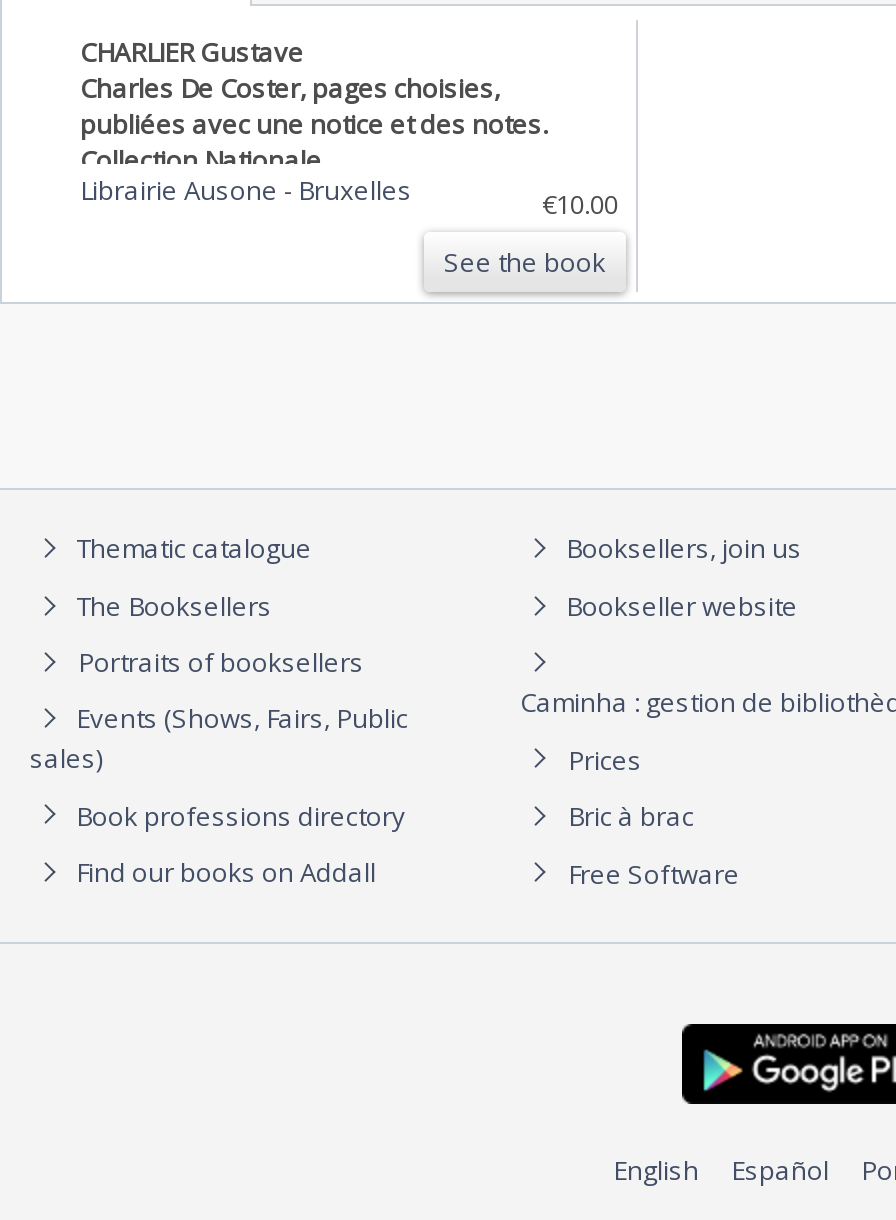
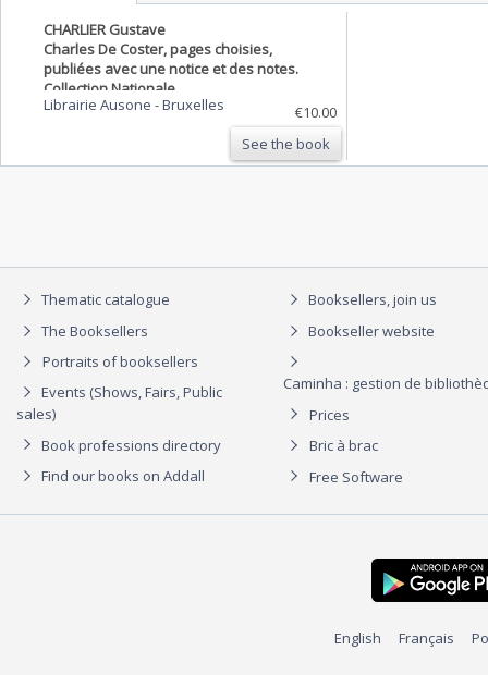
- Español
+ Français
